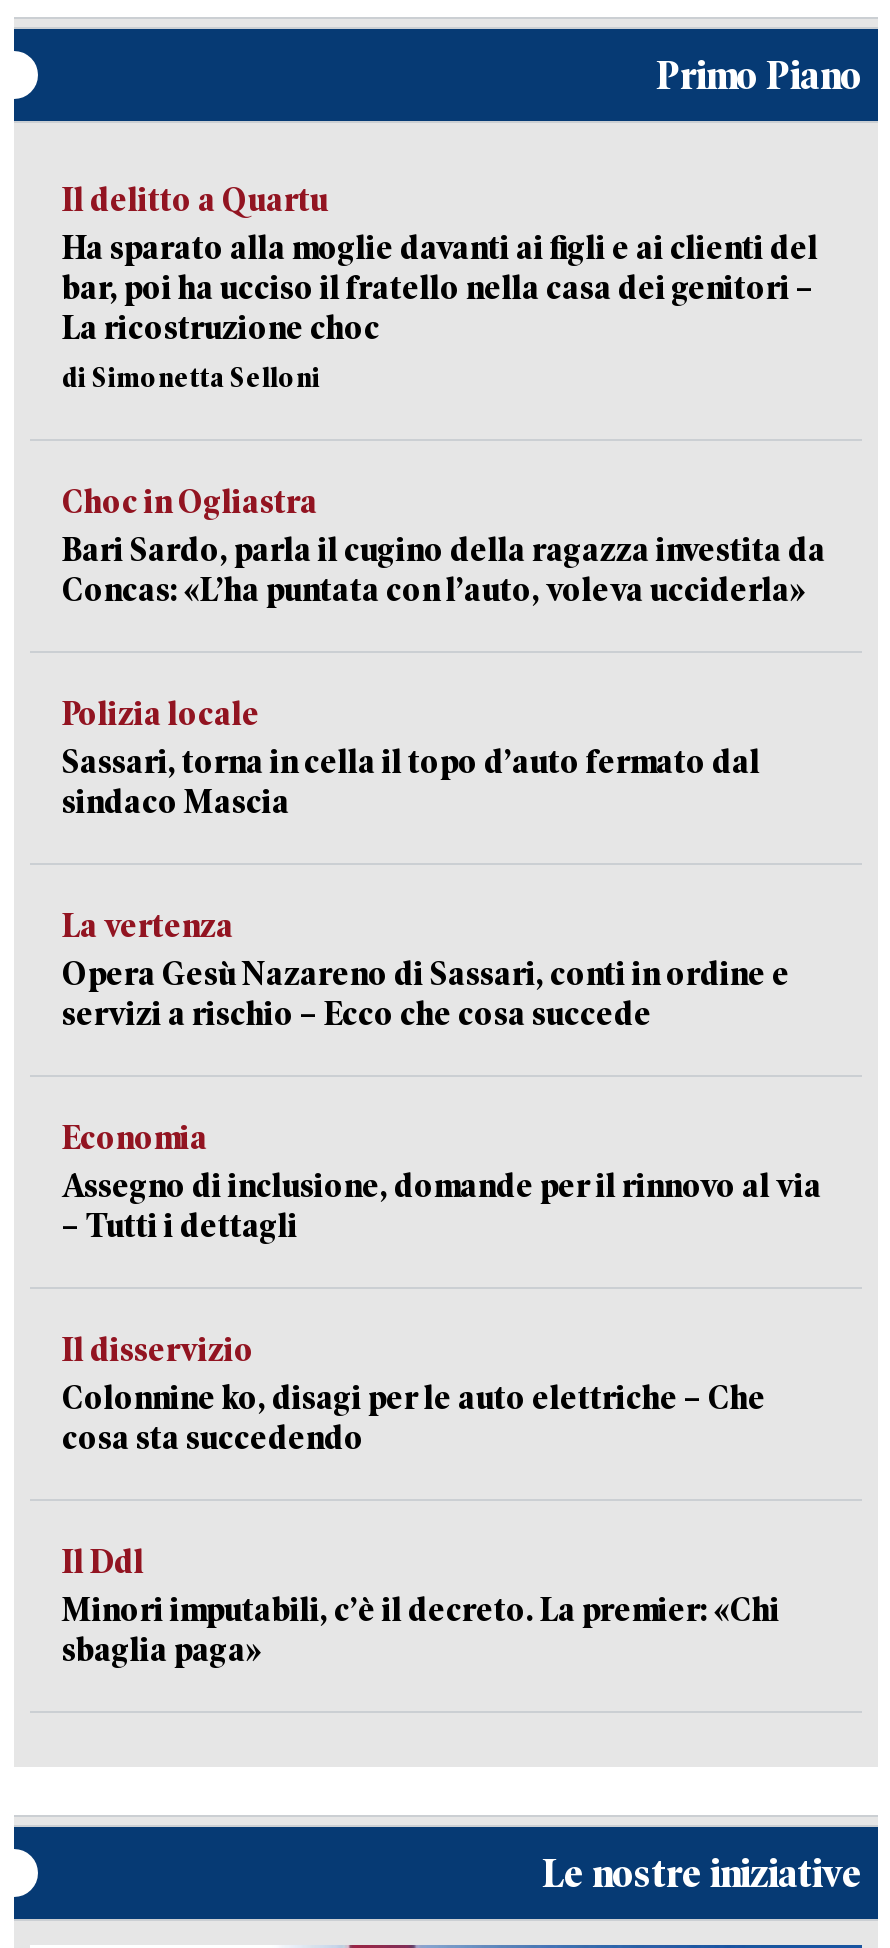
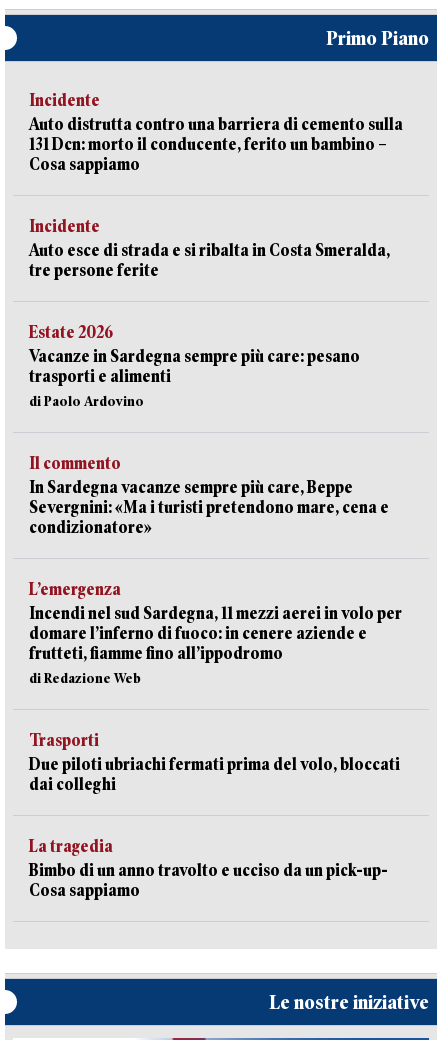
- Il delitto a Quartu
- Ha sparato alla moglie davanti ai figli e ai clienti del
- bar, poi ha ucciso il fratello nella casa dei genitori –
- La ricostruzione choc
- di Simonetta Selloni
+ Incidente
+ Auto distrutta contro una barriera di cemento sulla
+ 131 Dcn: morto il conducente, ferito un bambino –
+ Cosa sappiamo

- Choc in Ogliastra
- Bari Sardo, parla il cugino della ragazza investita da
- Concas: «L’ha puntata con l’auto, voleva ucciderla»
+ Incidente
+ Auto esce di strada e si ribalta in Costa Smeralda,
+ tre persone ferite

- Polizia locale
- Sassari, torna in cella il topo d’auto fermato dal
- sindaco Mascia
+ Estate 2026
+ Vacanze in Sardegna sempre più care: pesano
+ trasporti e alimenti
+ di Paolo Ardovino

- La vertenza
- Opera Gesù Nazareno di Sassari, conti in ordine e
- servizi a rischio – Ecco che cosa succede
+ Il commento
+ In Sardegna vacanze sempre più care, Beppe
+ Severgnini: «Ma i turisti pretendono mare, cena e
+ condizionatore»

- Economia
- Assegno di inclusione, domande per il rinnovo al via
- – Tutti i dettagli
+ L’emergenza
+ Incendi nel sud Sardegna, 11 mezzi aerei in volo per
+ domare l’inferno di fuoco: in cenere aziende e
+ frutteti, fiamme fino all’ippodromo
+ di Redazione Web

- Il disservizio
- Colonnine ko, disagi per le auto elettriche – Che
- cosa sta succedendo
+ Trasporti
+ Due piloti ubriachi fermati prima del volo, bloccati
+ dai colleghi

- Il Ddl
- Minori imputabili, c’è il decreto. La premier: «Chi
- sbaglia paga»
+ La tragedia
+ Bimbo di un anno travolto e ucciso da un pick-up-
+ Cosa sappiamo
